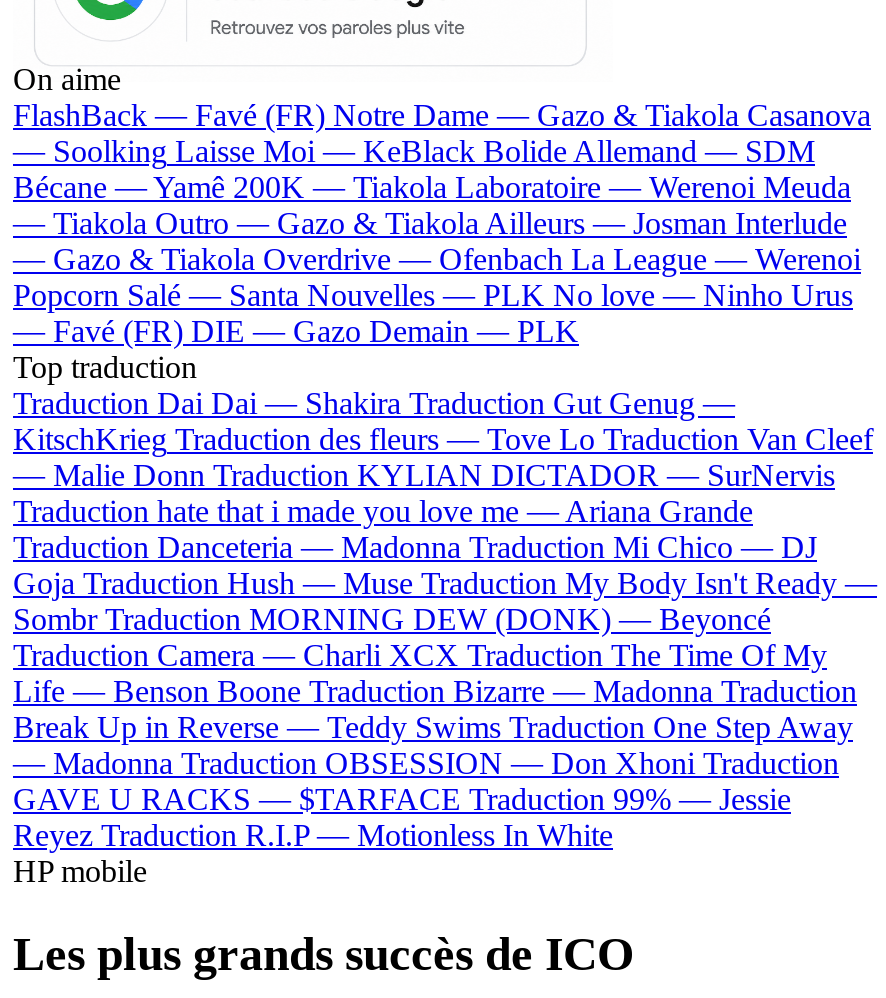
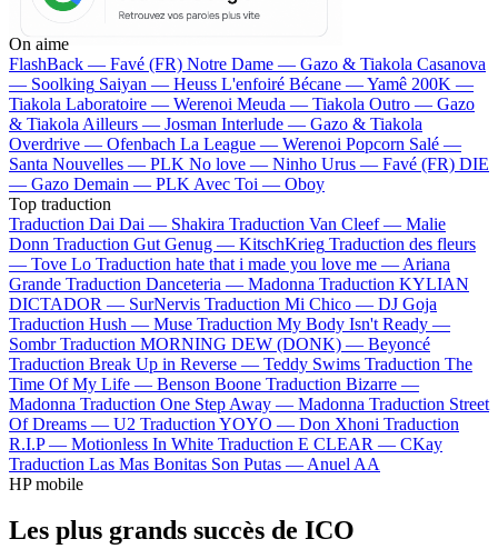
- — Soolking Laisse Moi — KeBlack Bolide Allemand — SDM
- Bécane — Yamê 200K — Tiakola Laboratoire — Werenoi Meuda
- — Tiakola Outro — Gazo & Tiakola Ailleurs — Josman Interlude
- — Gazo & Tiakola Overdrive — Ofenbach La League — Werenoi
- Popcorn Salé — Santa Nouvelles — PLK No love — Ninho Urus
- —Favé (FR) DIE — Gazo Demain — PLK
+ — Soolking Saiyan — Heuss L'enfoiré Bécane — Yamê 200K —
+ Tiakola Laboratoire — Werenoi Meuda — Tiakola Outro — Gazo
+ & Tiakola Ailleurs — Josman Interlude — Gazo & Tiakola
+ Overdrive — Ofenbach La League — Werenoi Popcorn Salé —
+ Santa Nouvelles — PLK No love — Ninho Urus — Favé (FR) DIE
+ — Gazo Demain — PLK Avec Toi — Oboy

- Traduction Dai Dai — Shakira Traduction Gut Genug —
- KitschKrieg Traduction des fleurs — Tove Lo Traduction Van Cleef
- — Malie Donn Traduction KYLIAN DICTADOR — SurNervis
- Traduction hate that i made you love me — Ariana Grande
- Traduction Danceteria — Madonna Traduction Mi Chico — DJ
- Goja Traduction Hush — Muse Traduction My Body Isn't Ready —
+ Traduction Dai Dai — Shakira Traduction Van Cleef — Malie
+ Donn Traduction Gut Genug — KitschKrieg Traduction des fleurs
+ — Tove Lo Traduction hate that i made you love me — Ariana
+ Grande Traduction Danceteria — Madonna Traduction KYLIAN
+ DICTADOR — SurNervis Traduction Mi Chico — DJ Goja
+ Traduction Hush — Muse Traduction My Body Isn't Ready —

- Traduction Camera — Charli XCX Traduction The Time Of My
- Life — Benson Boone Traduction Bizarre — Madonna Traduction
- Break Up in Reverse — Teddy Swims Traduction One Step Away
- — Madonna Traduction OBSESSION — Don Xhoni Traduction
- GAVE U RACKS — $TARFACE Traduction 99% — Jessie
- Reyez Traduction R.I.P — Motionless In White
+ Traduction Break Up in Reverse — Teddy Swims Traduction The
+ Time Of My Life — Benson Boone Traduction Bizarre —
+ Madonna Traduction One Step Away — Madonna Traduction Street
+ Of Dreams — U2 Traduction YOYO — Don Xhoni Traduction
+ R.I.P — Motionless In White Traduction E CLEAR — CKay
+ Traduction Las Mas Bonitas Son Putas — Anuel AA
